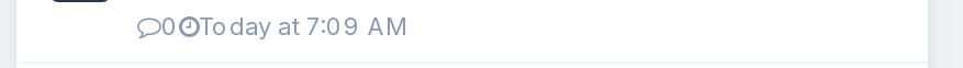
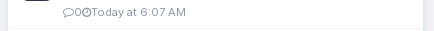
- 0 Today at 7:09 AM
+ 0 Today at 6:07 AM
